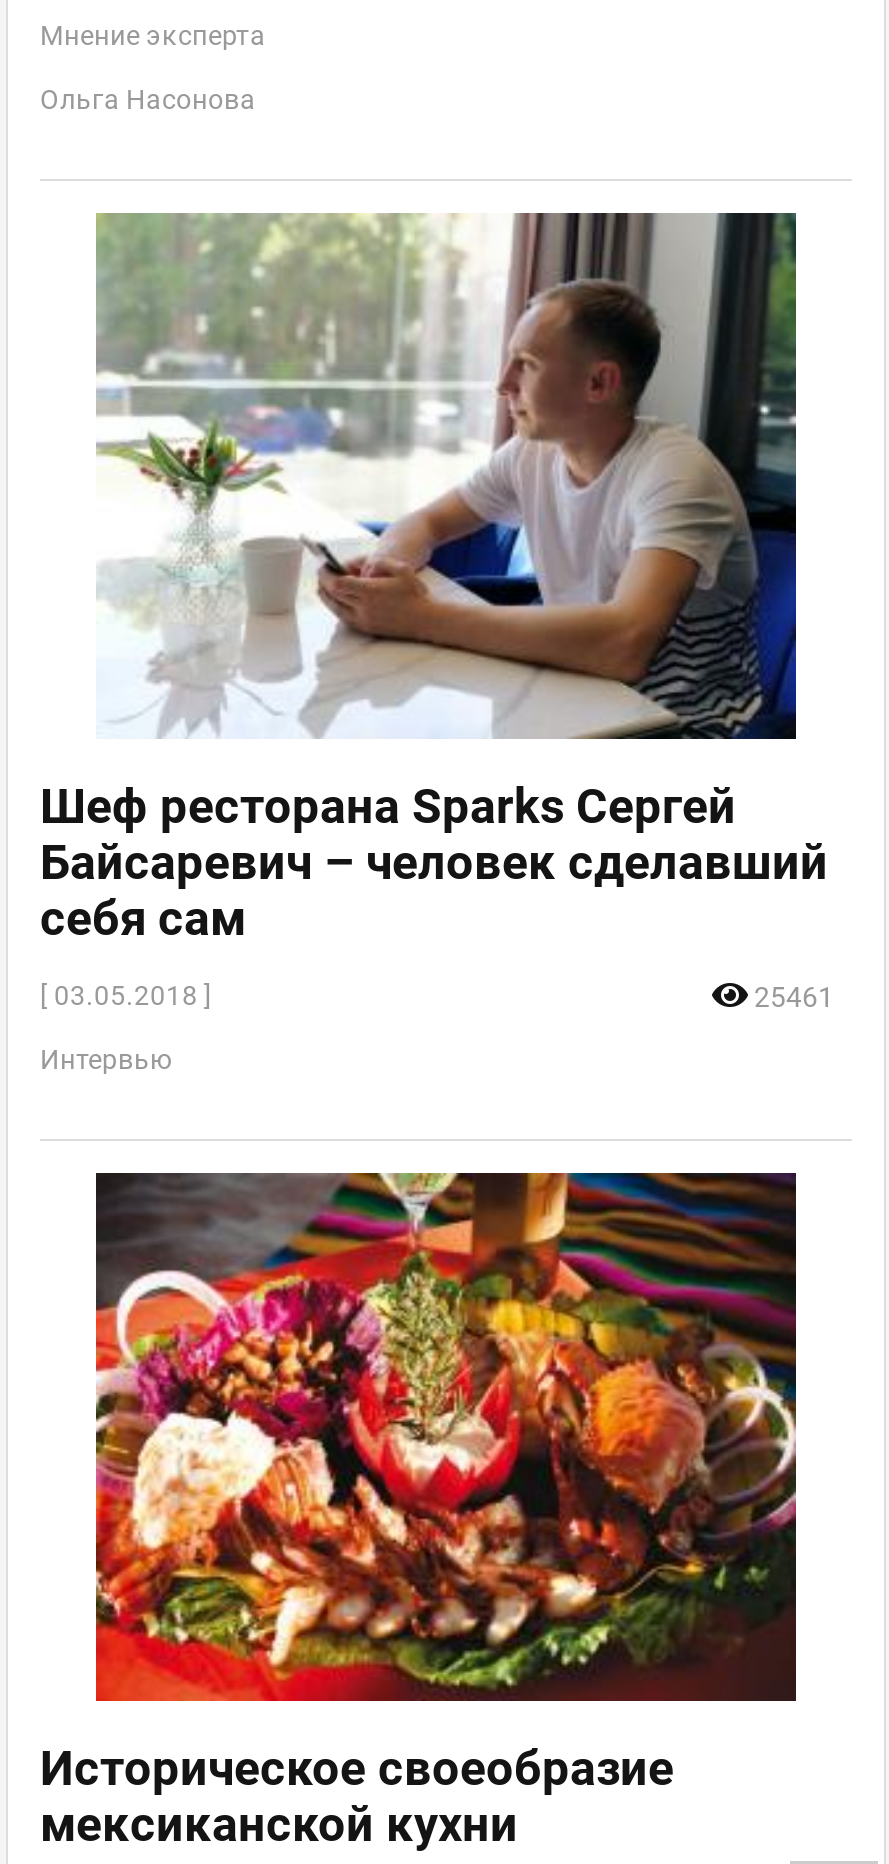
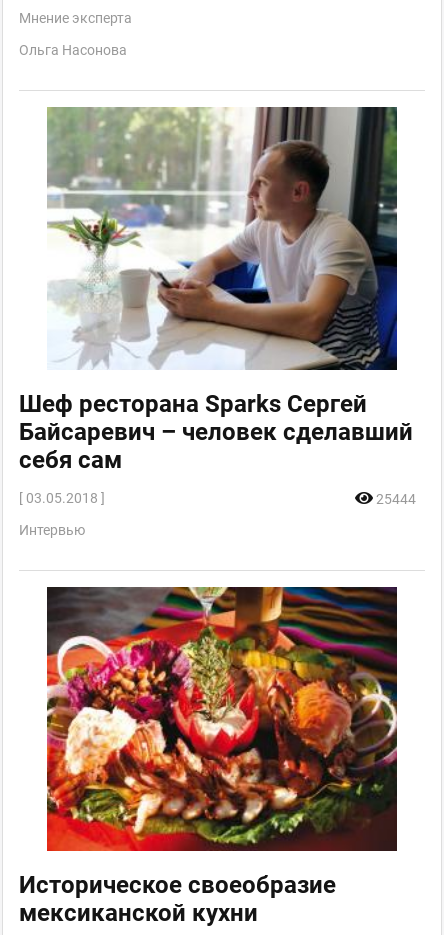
- 25461
+ 25444
